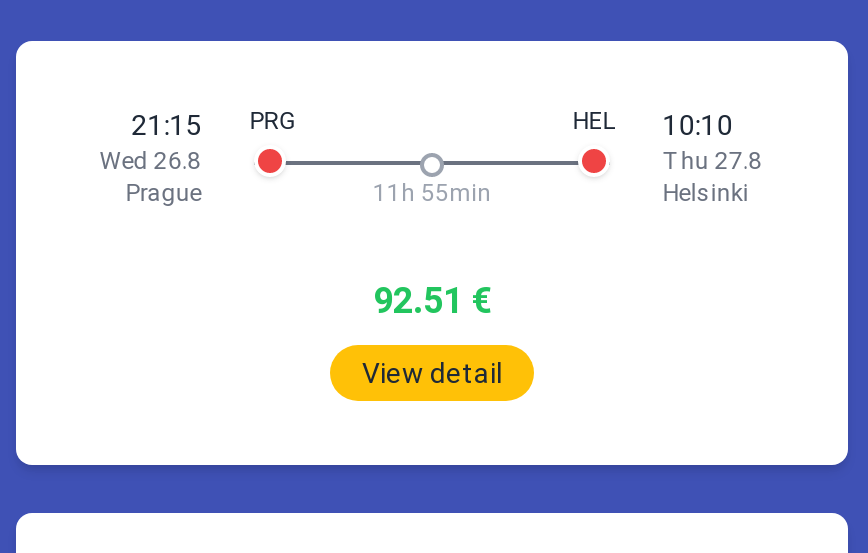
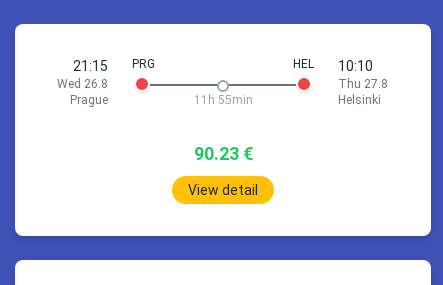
- 92.51 €
+ 90.23 €
